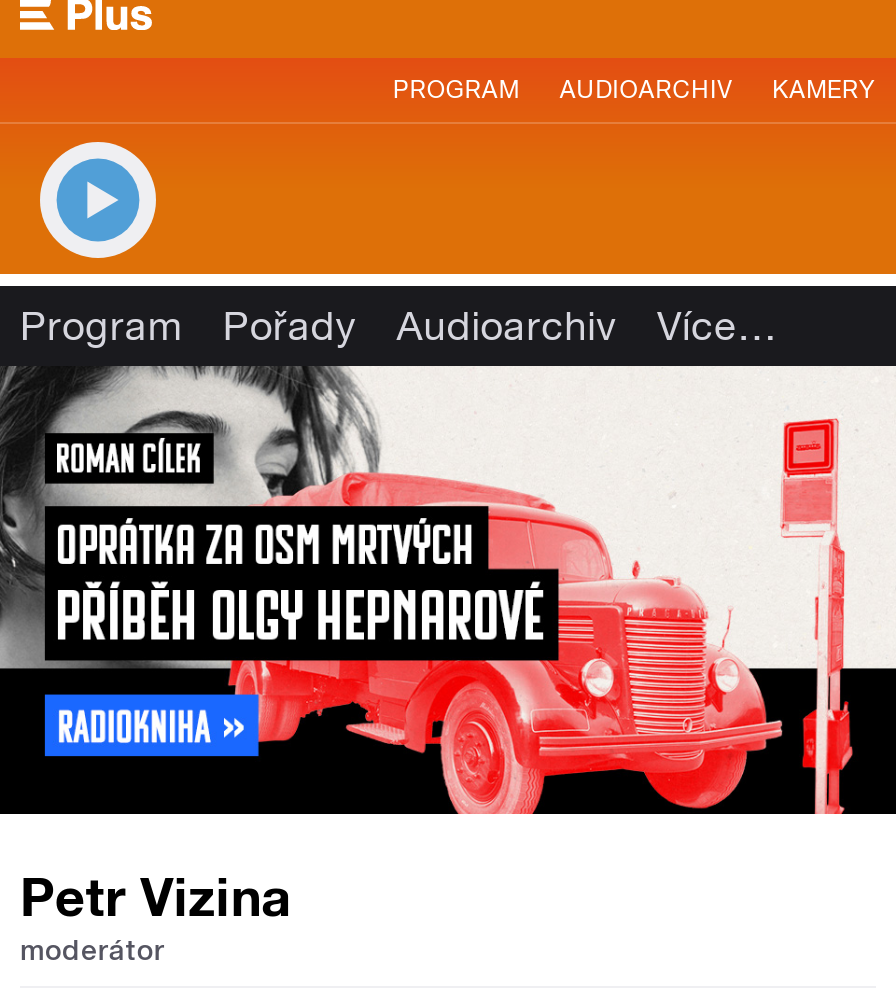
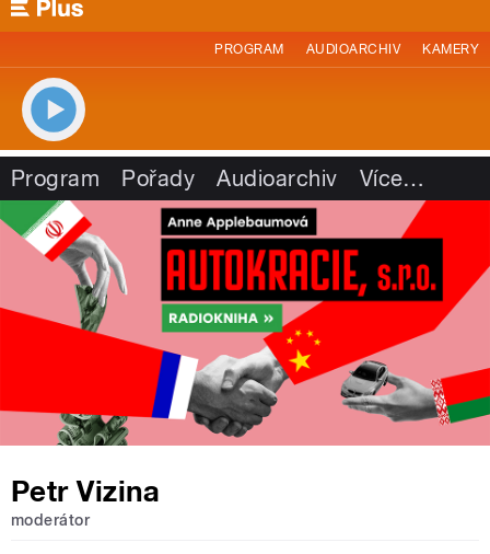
- [image]
+ [image]
